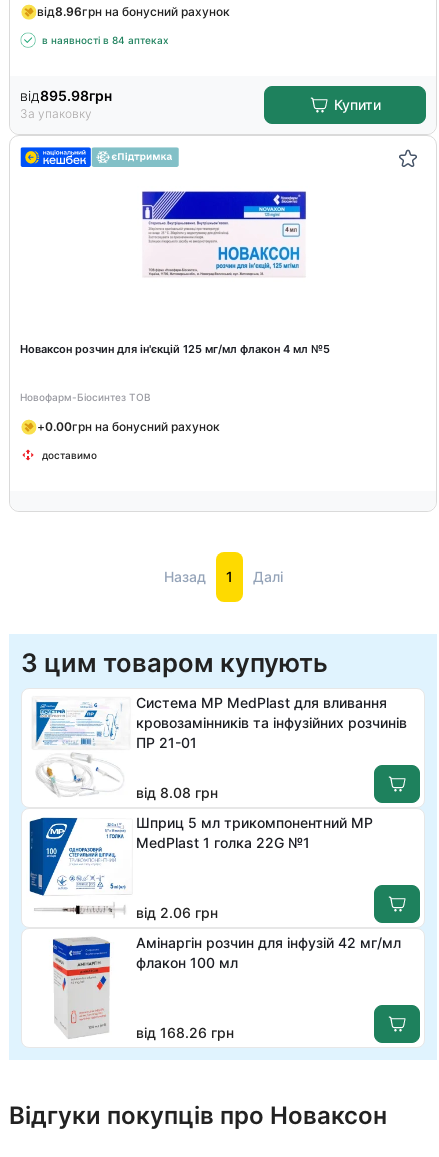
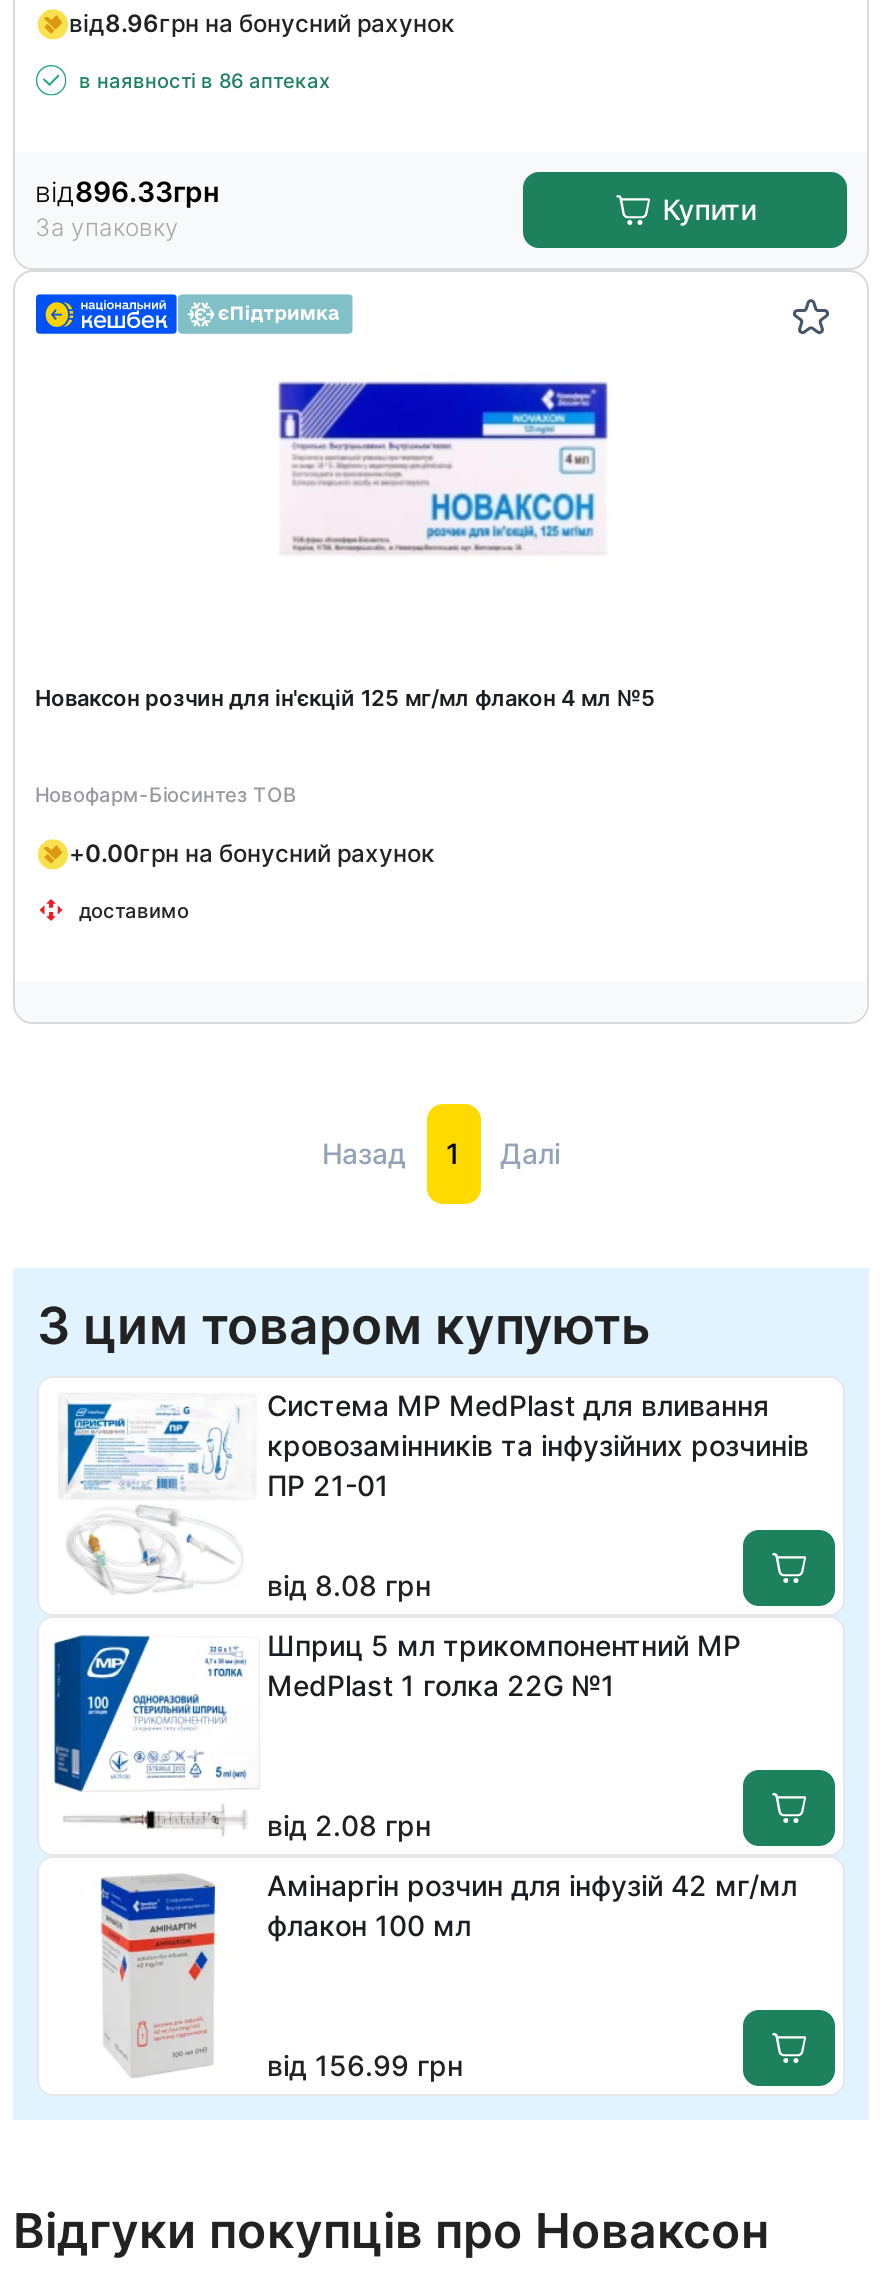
- в наявності в 84 аптеках
+ в наявності в 86 аптеках

- від895.98грн
+ від896.33грн

- від 2.06 грн
+ від 2.08 грн

- від 168.26 грн
+ від 156.99 грн
